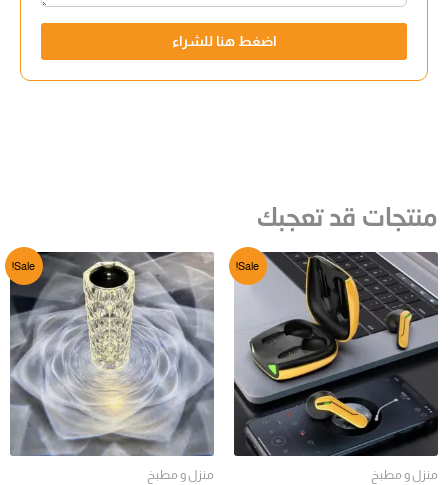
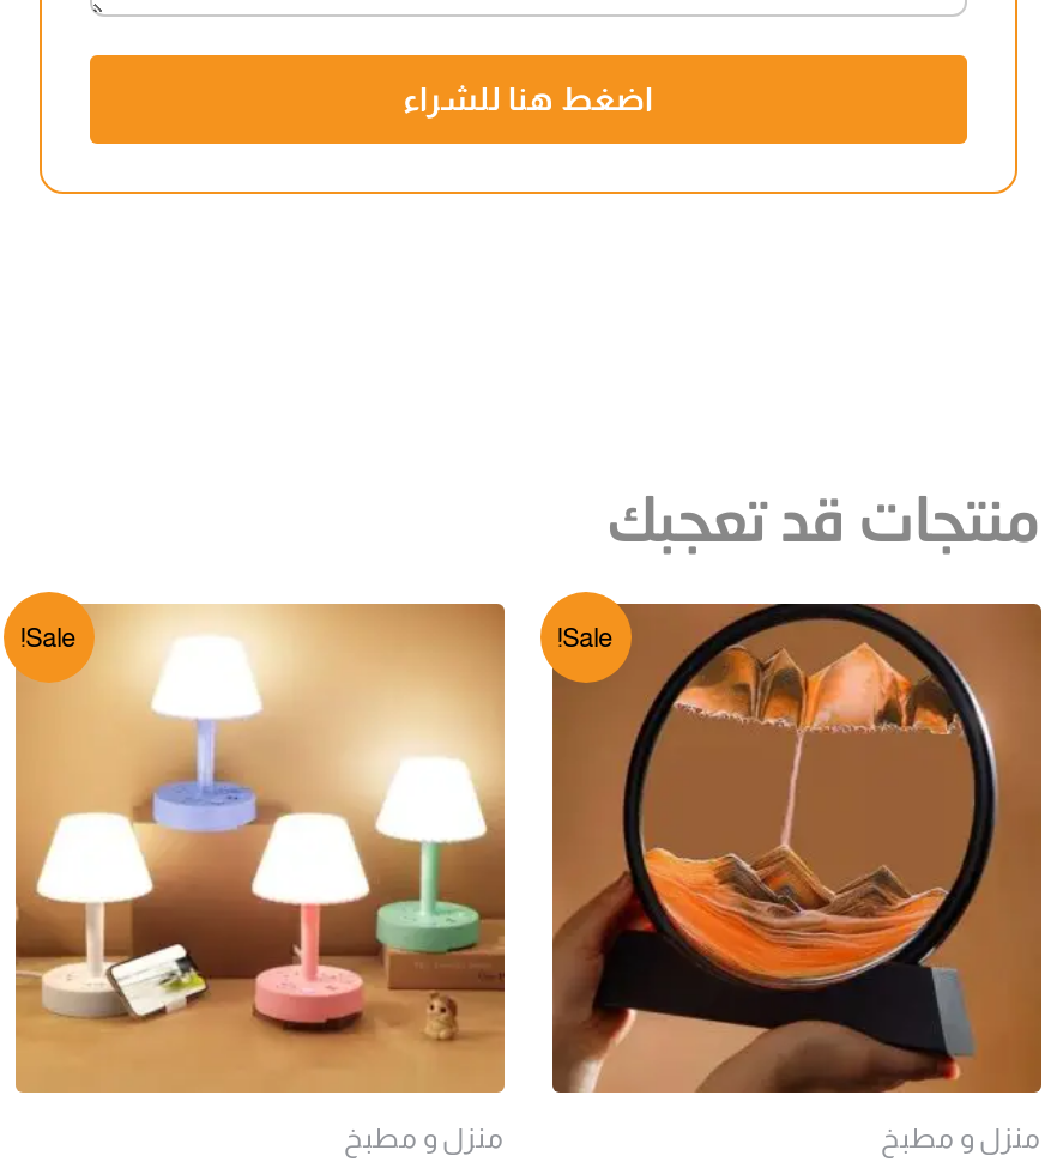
- [image]
+ [image]

- [image]
+ [image]
